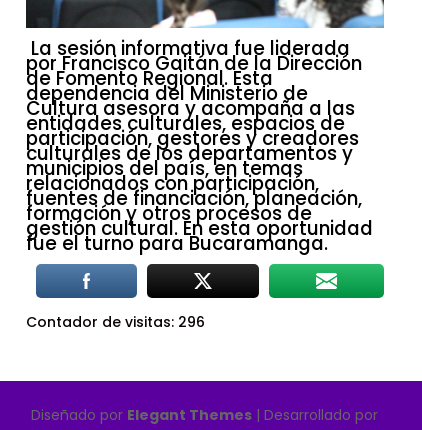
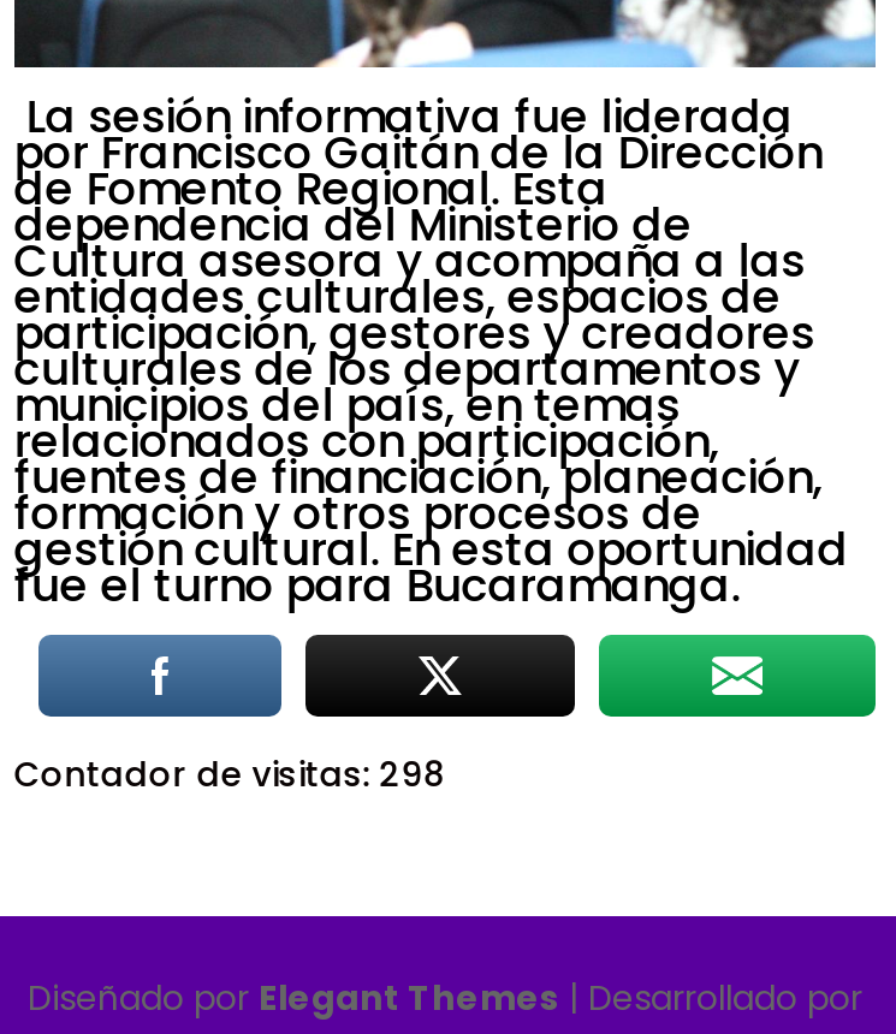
- Contador de visitas: 296
+ Contador de visitas: 298
